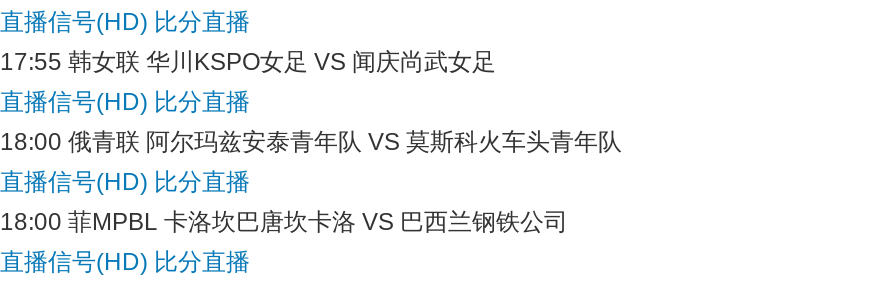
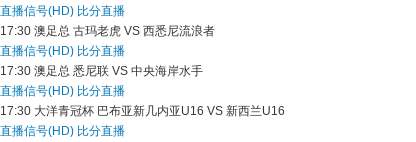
- 17:55 韩女联华川KSPO女足 VS 闻庆尚武女足
+ 17:30 澳足总古玛老虎 VS 西悉尼流浪者

- 18:00 俄青联阿尔玛兹安泰青年队 VS 莫斯科火车头青年队
+ 17:30 澳足总悉尼联 VS 中央海岸水手

- 18:00 菲MPBL卡洛坎巴唐坎卡洛 VS 巴西兰钢铁公司
+ 17:30 大洋青冠杯巴布亚新几内亚U16 VS 新西兰U16
